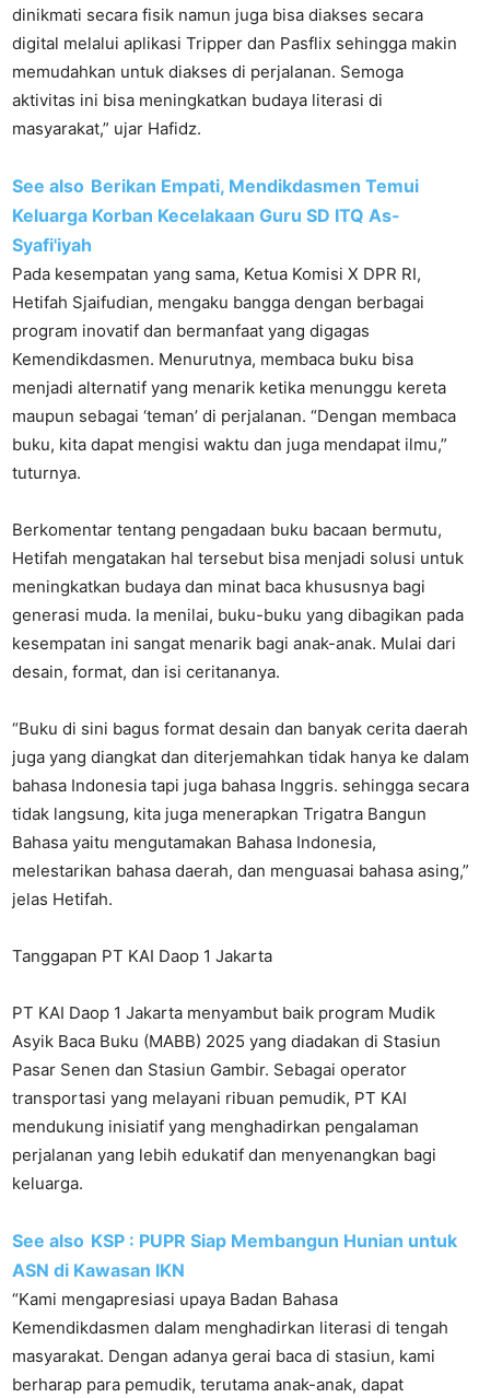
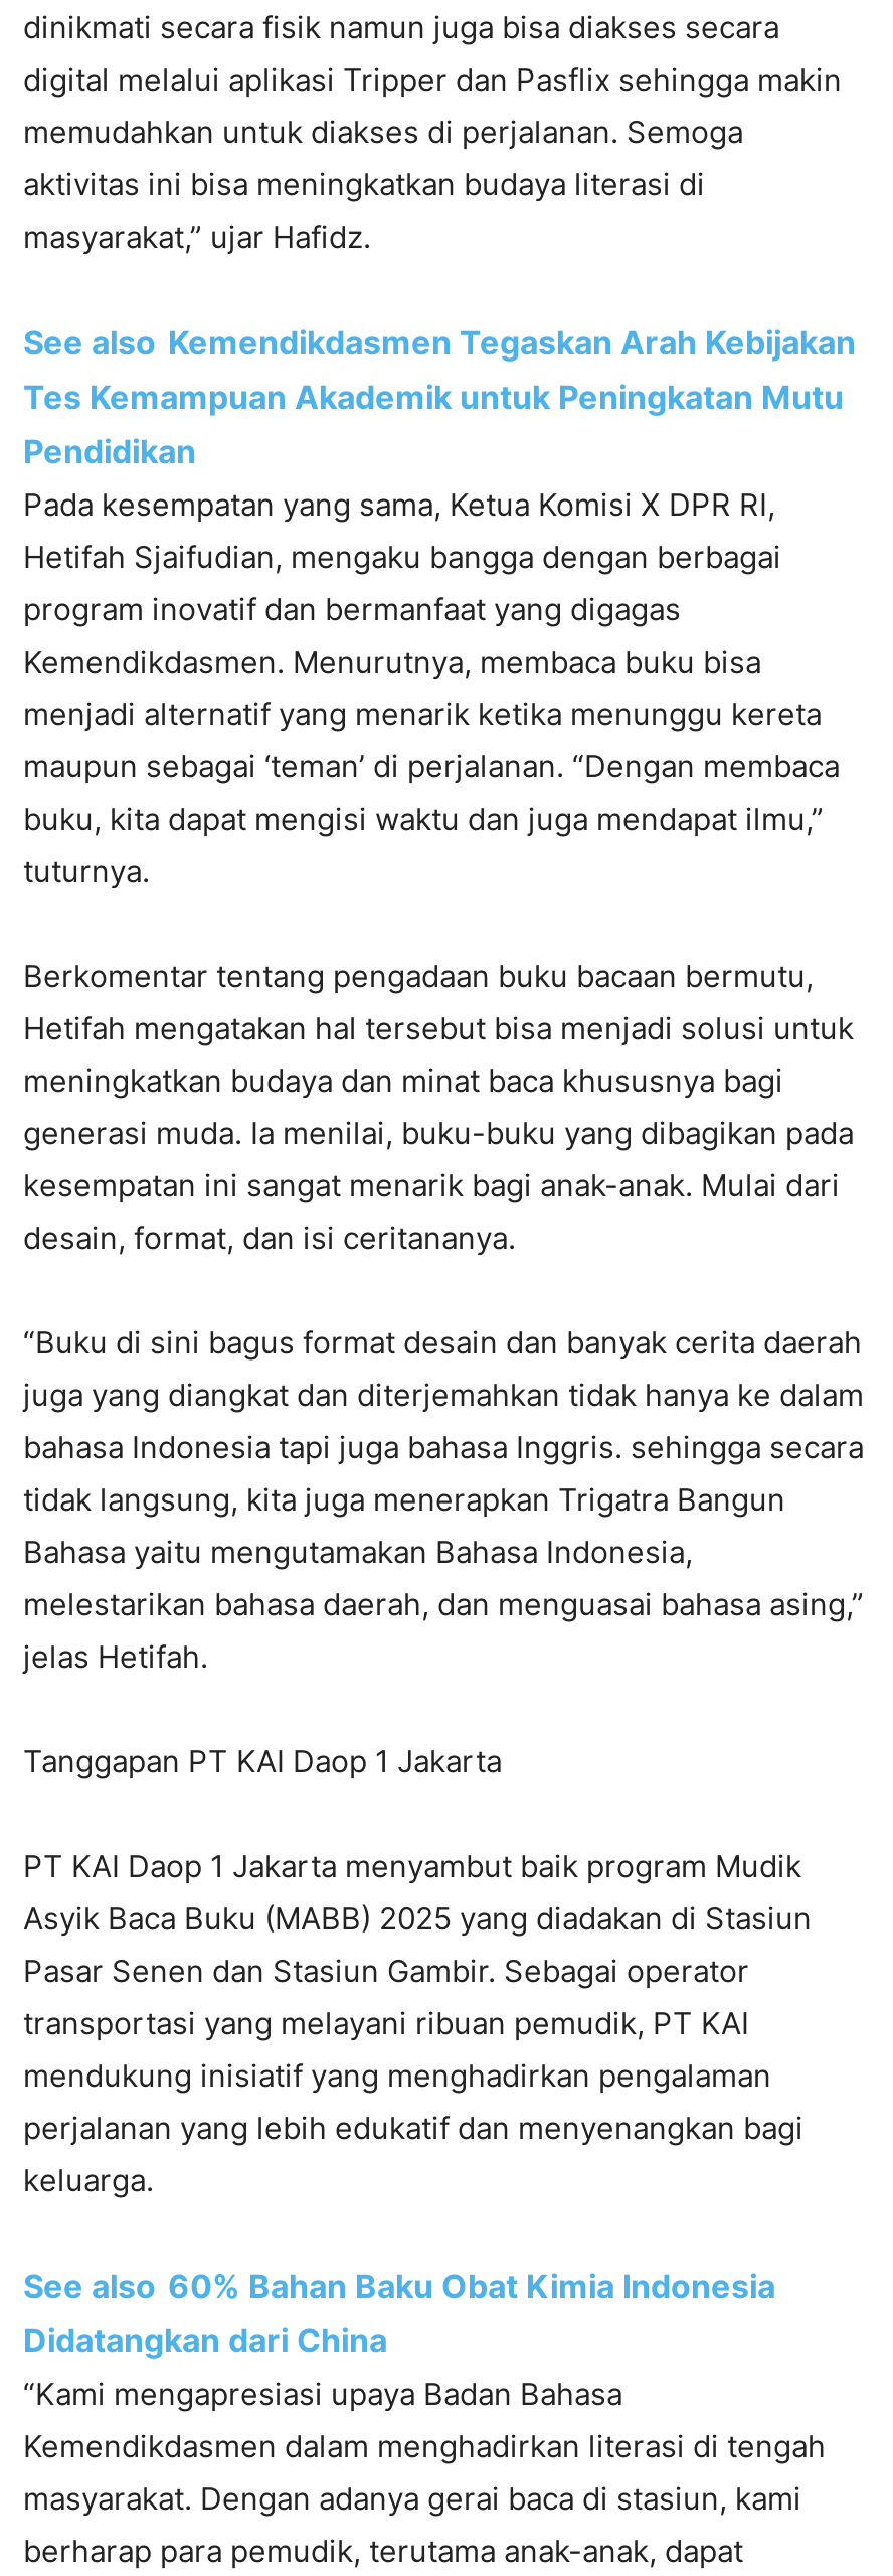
- See also Berikan Empati, Mendikdasmen Temui
- Keluarga Korban Kecelakaan Guru SD ITQ As-
- Syafi'iyah
+ See also Kemendikdasmen Tegaskan Arah Kebijakan
+ Tes Kemampuan Akademik untuk Peningkatan Mutu
+ Pendidikan

- See also KSP : PUPR Siap Membangun Hunian untuk
- ASN di Kawasan IKN
+ See also 60% Bahan Baku Obat Kimia Indonesia
+ Didatangkan dari China
